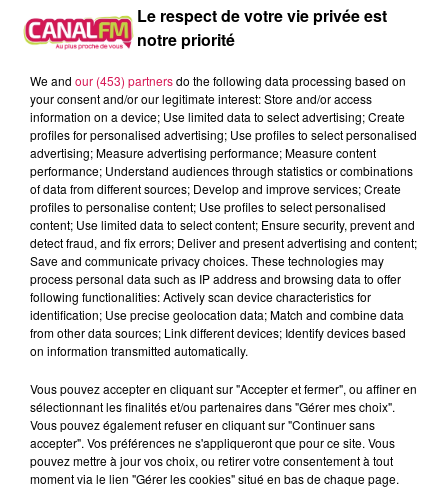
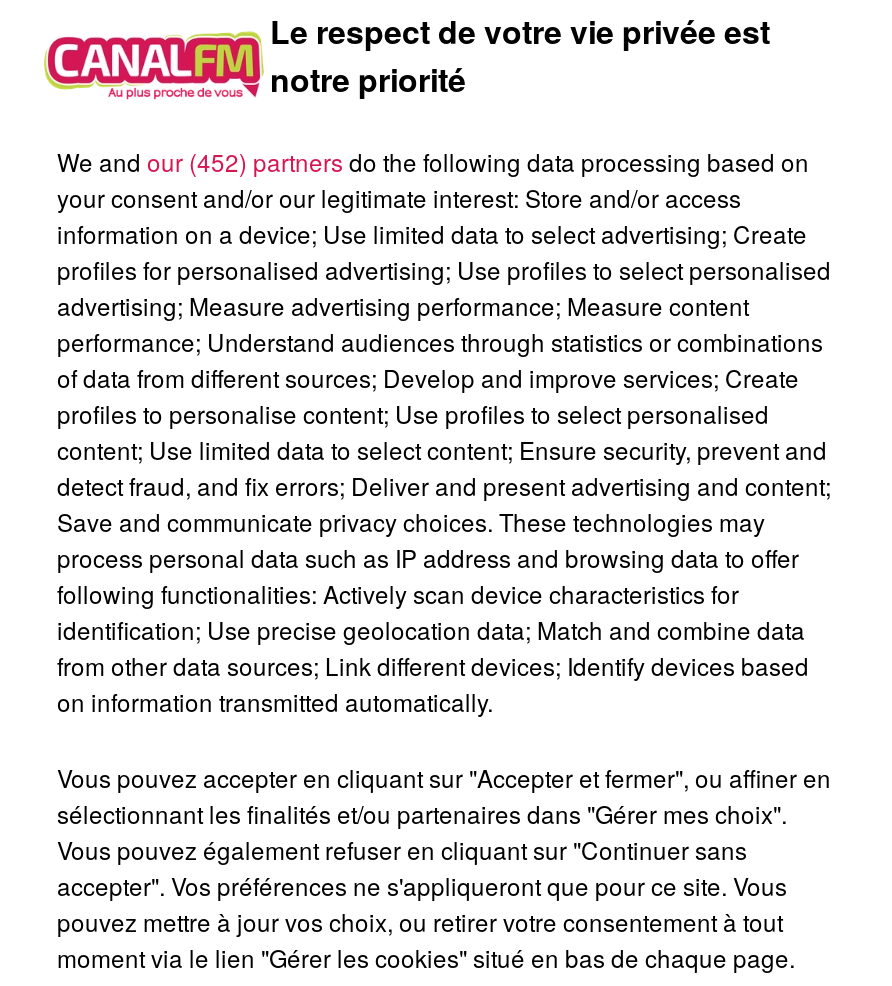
- We and our (453) partners do the following data processing based on
+ We and our (452) partners do the following data processing based on
